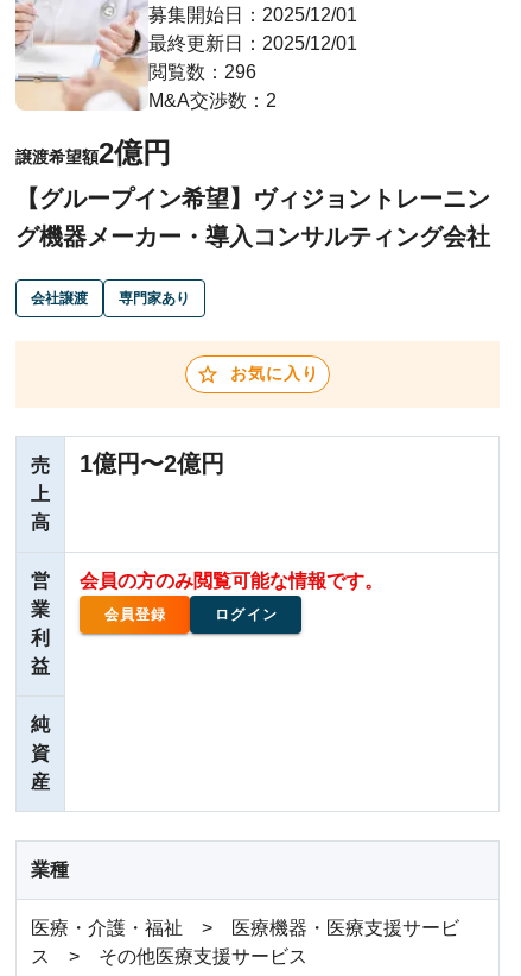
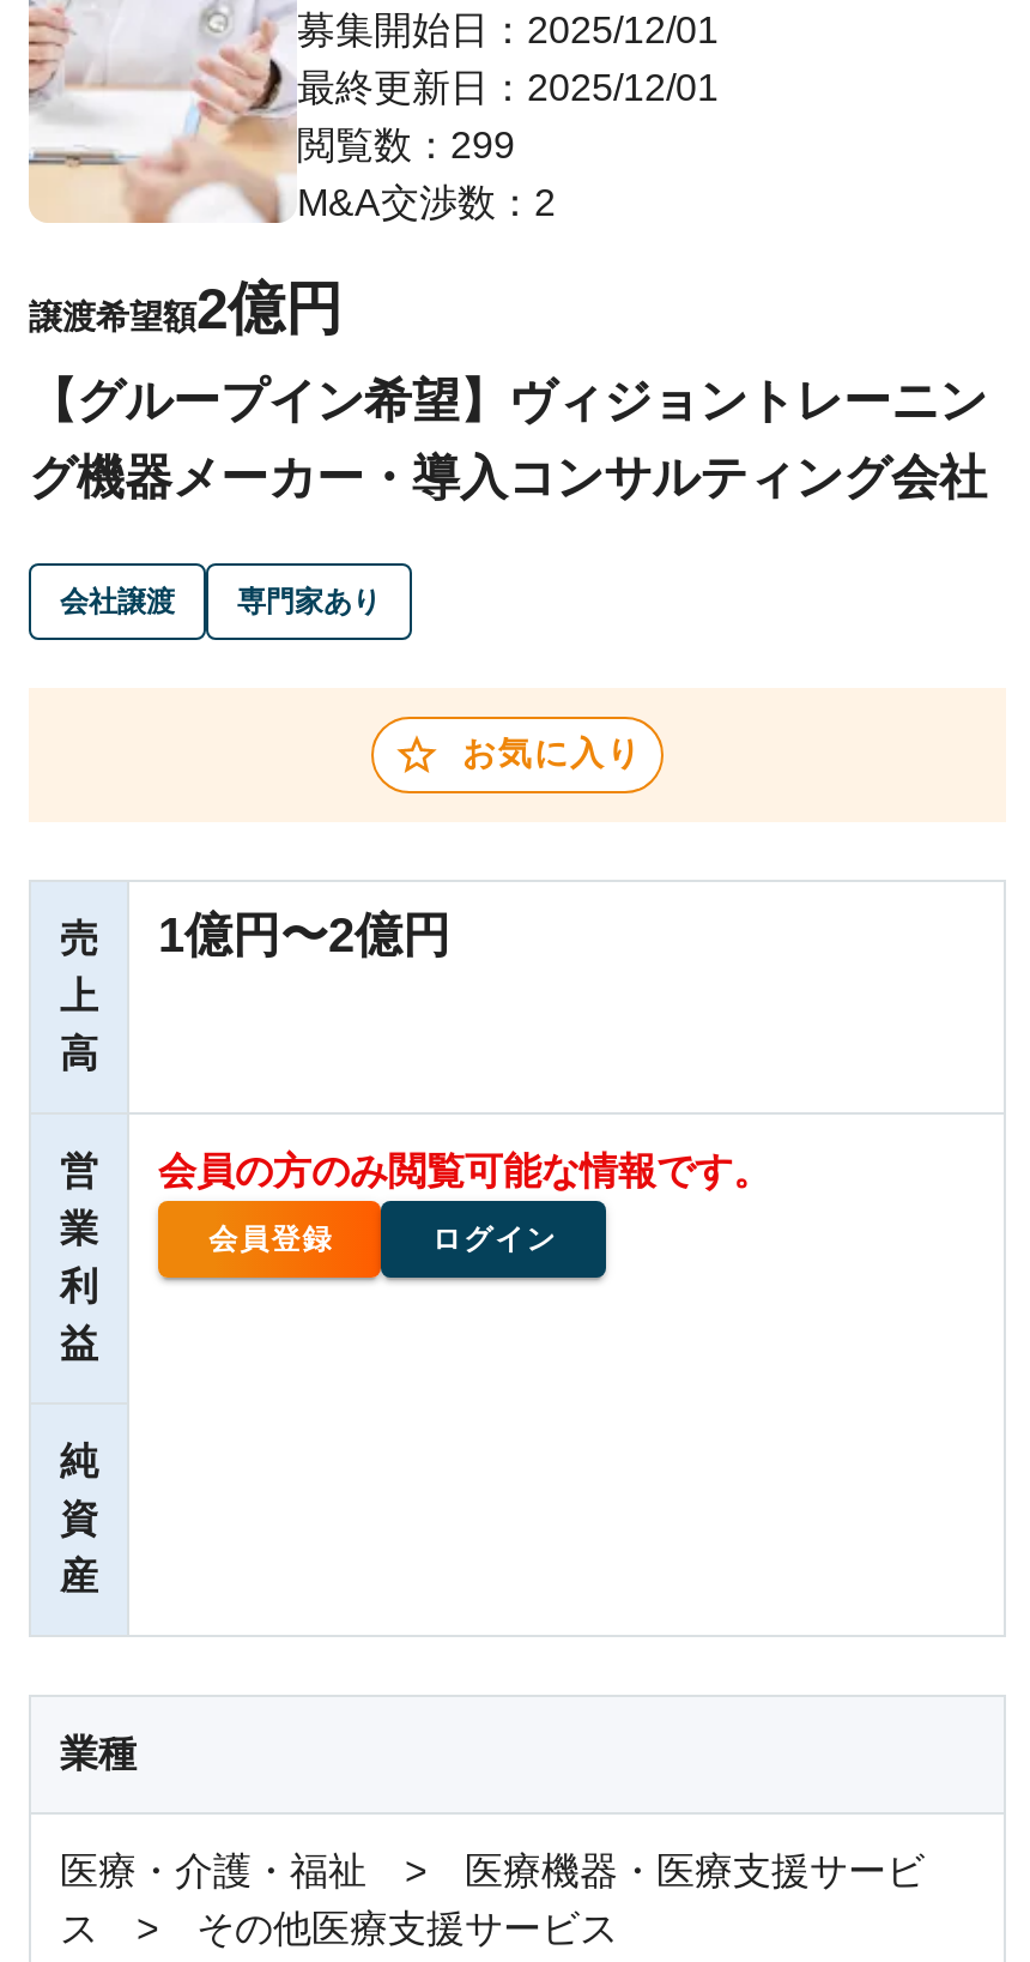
- 閲覧数：296
+ 閲覧数：299
